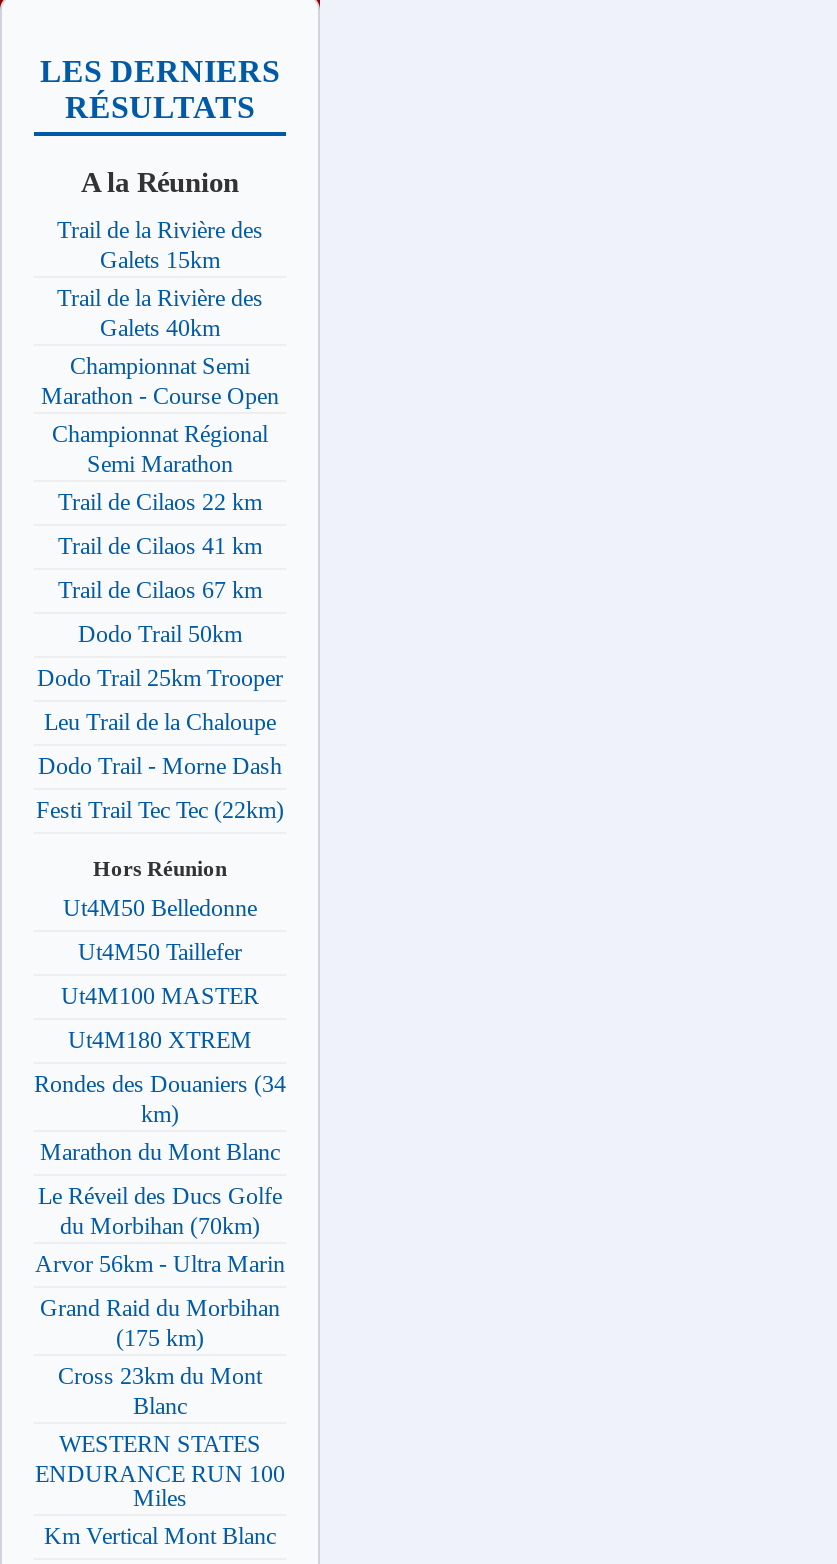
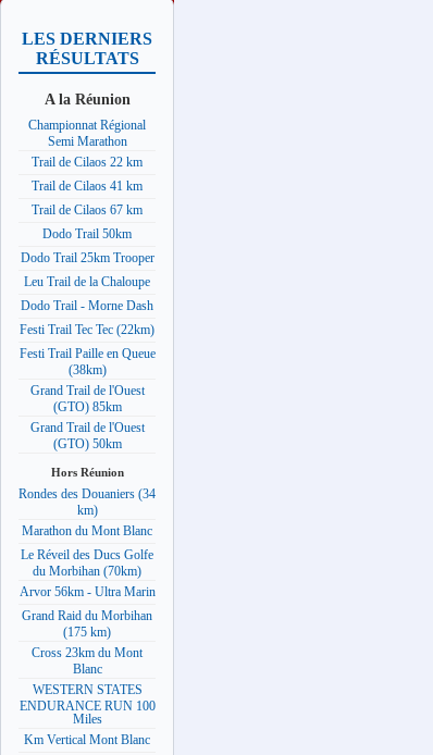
- Trail de la Rivière des
- Galets 15km
- Trail de la Rivière des
- Galets 40km
- Championnat Semi
- Marathon - Course Open

+ Festi Trail Paille en Queue
+ (38km)
+ Grand Trail de l'Ouest
+ (GTO) 85km
+ Grand Trail de l'Ouest
+ (GTO) 50km

- Ut4M50 Belledonne
- Ut4M50 Taillefer
- Ut4M100 MASTER
- Ut4M180 XTREM
